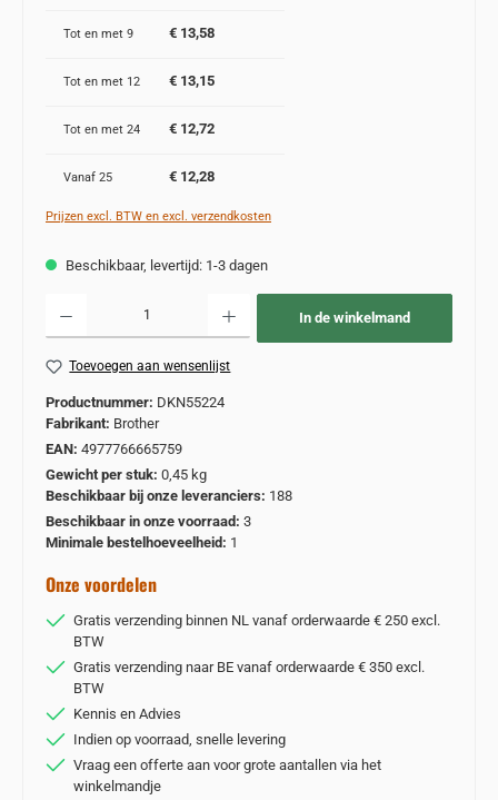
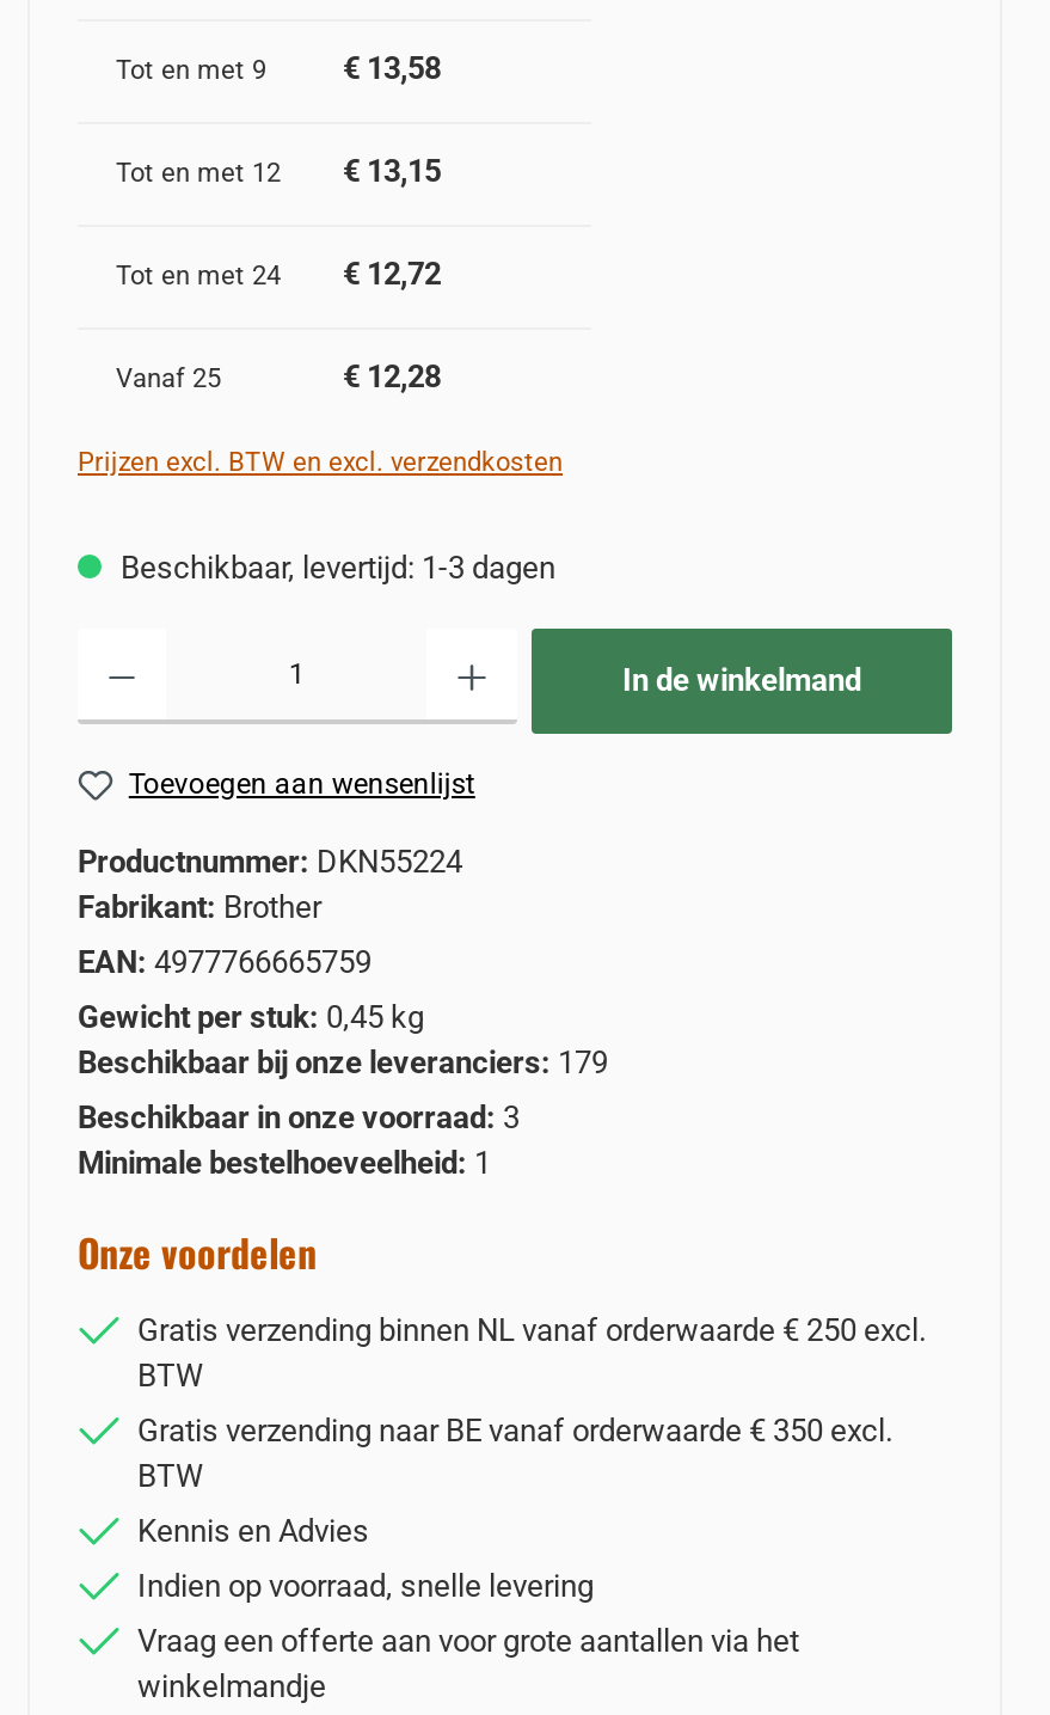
- Beschikbaar bij onze leveranciers: 188
+ Beschikbaar bij onze leveranciers: 179
